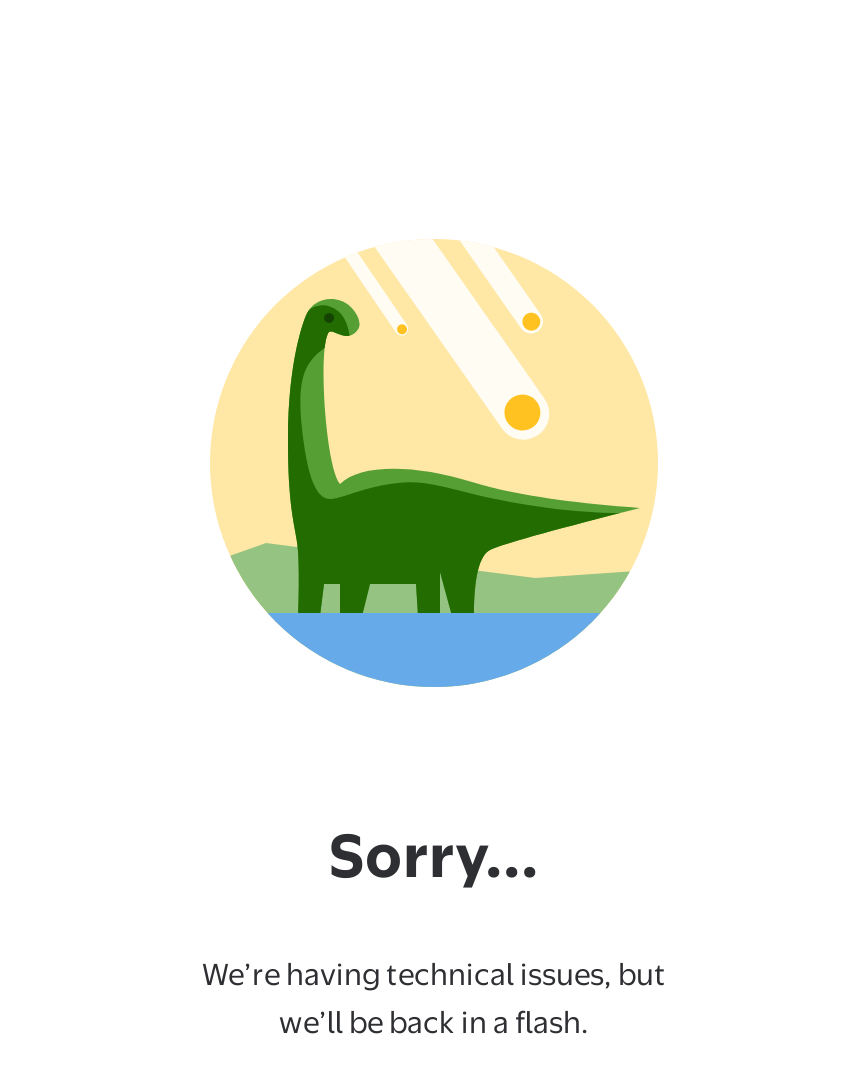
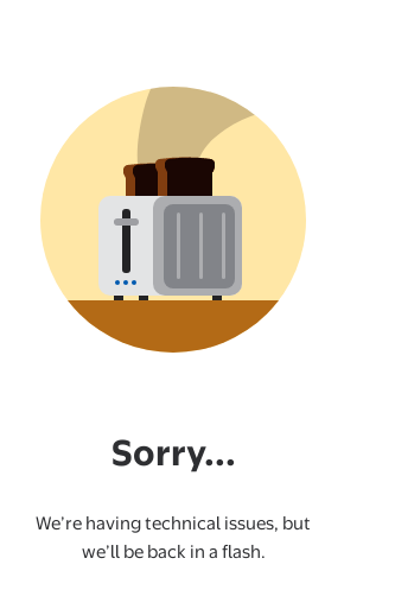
- [image]
+ [image]
